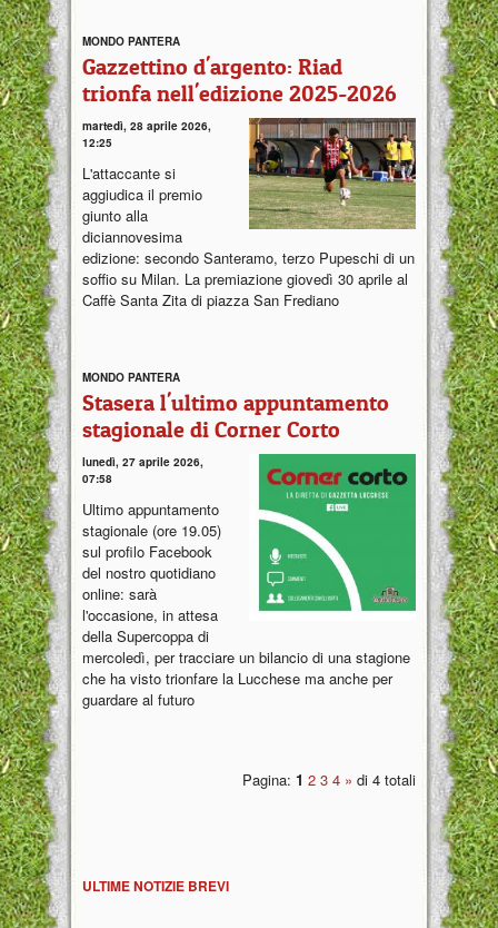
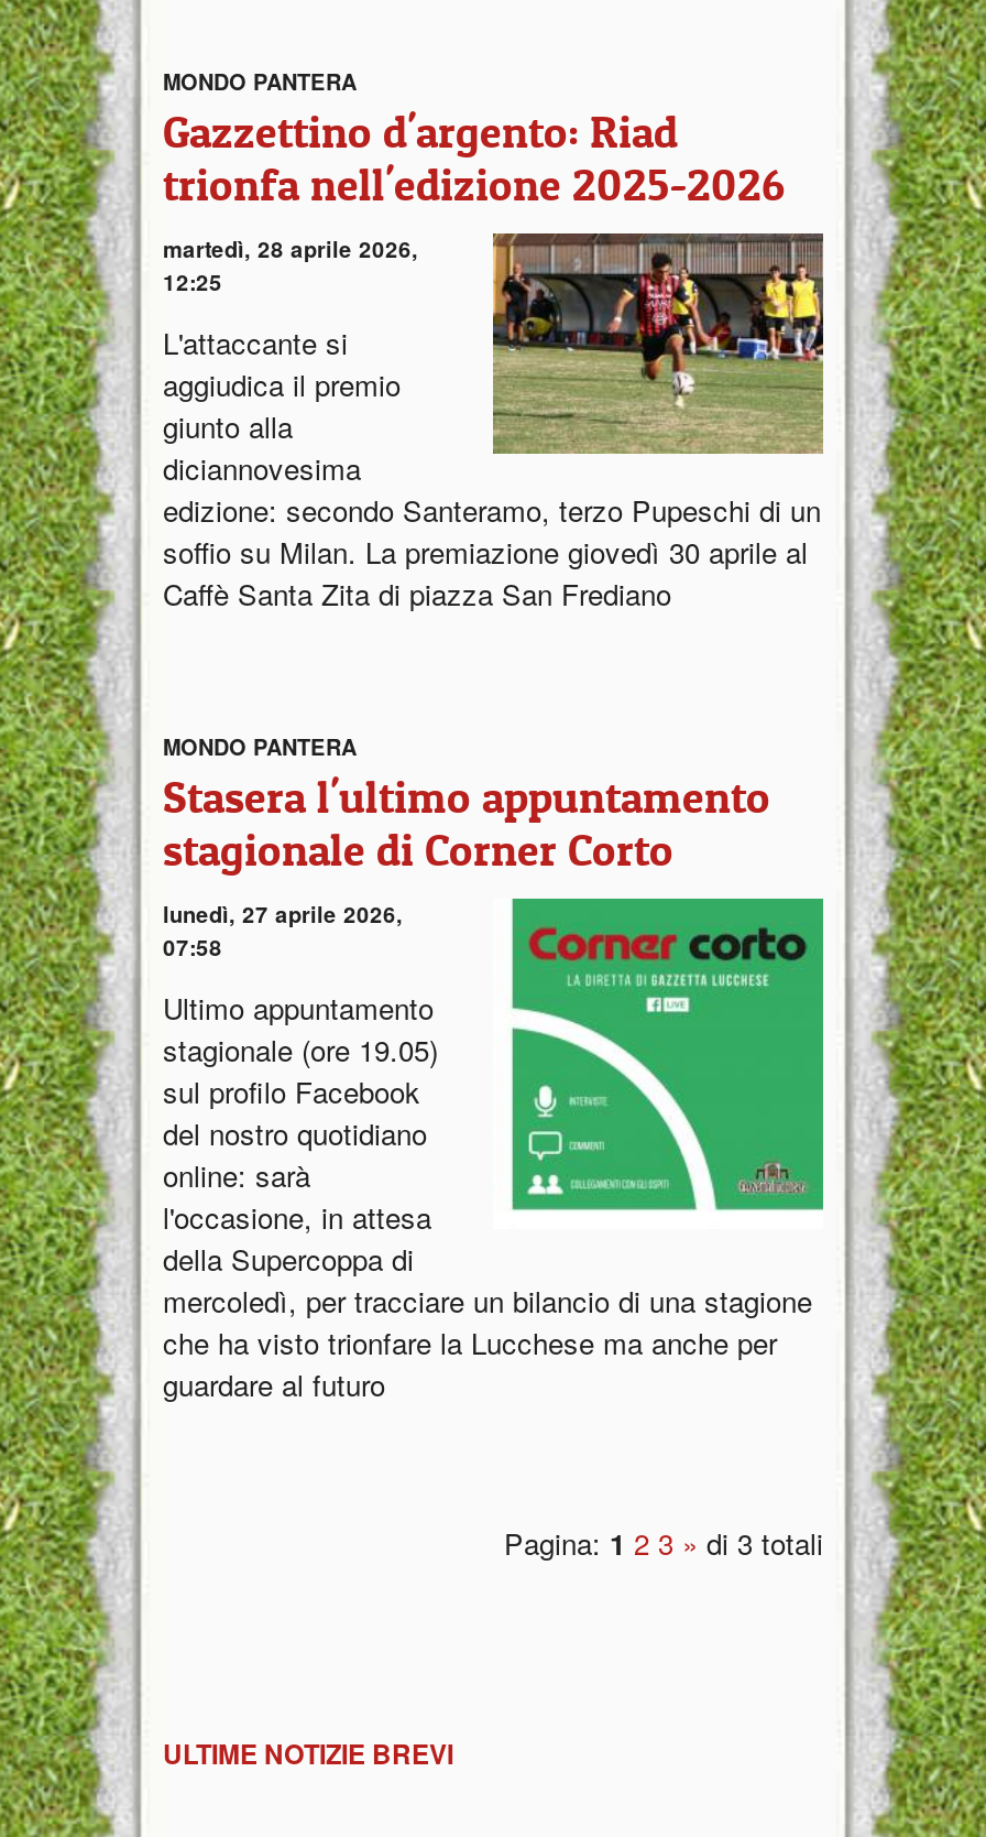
- Pagina: 1 2 3 4 » di 4 totali
+ Pagina: 1 2 3 » di 3 totali
